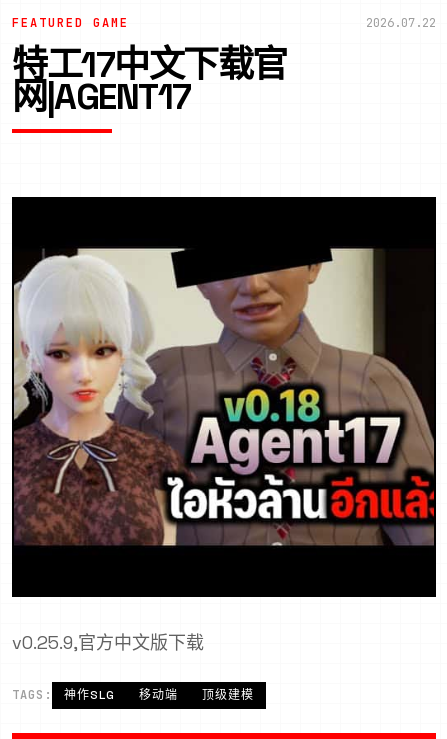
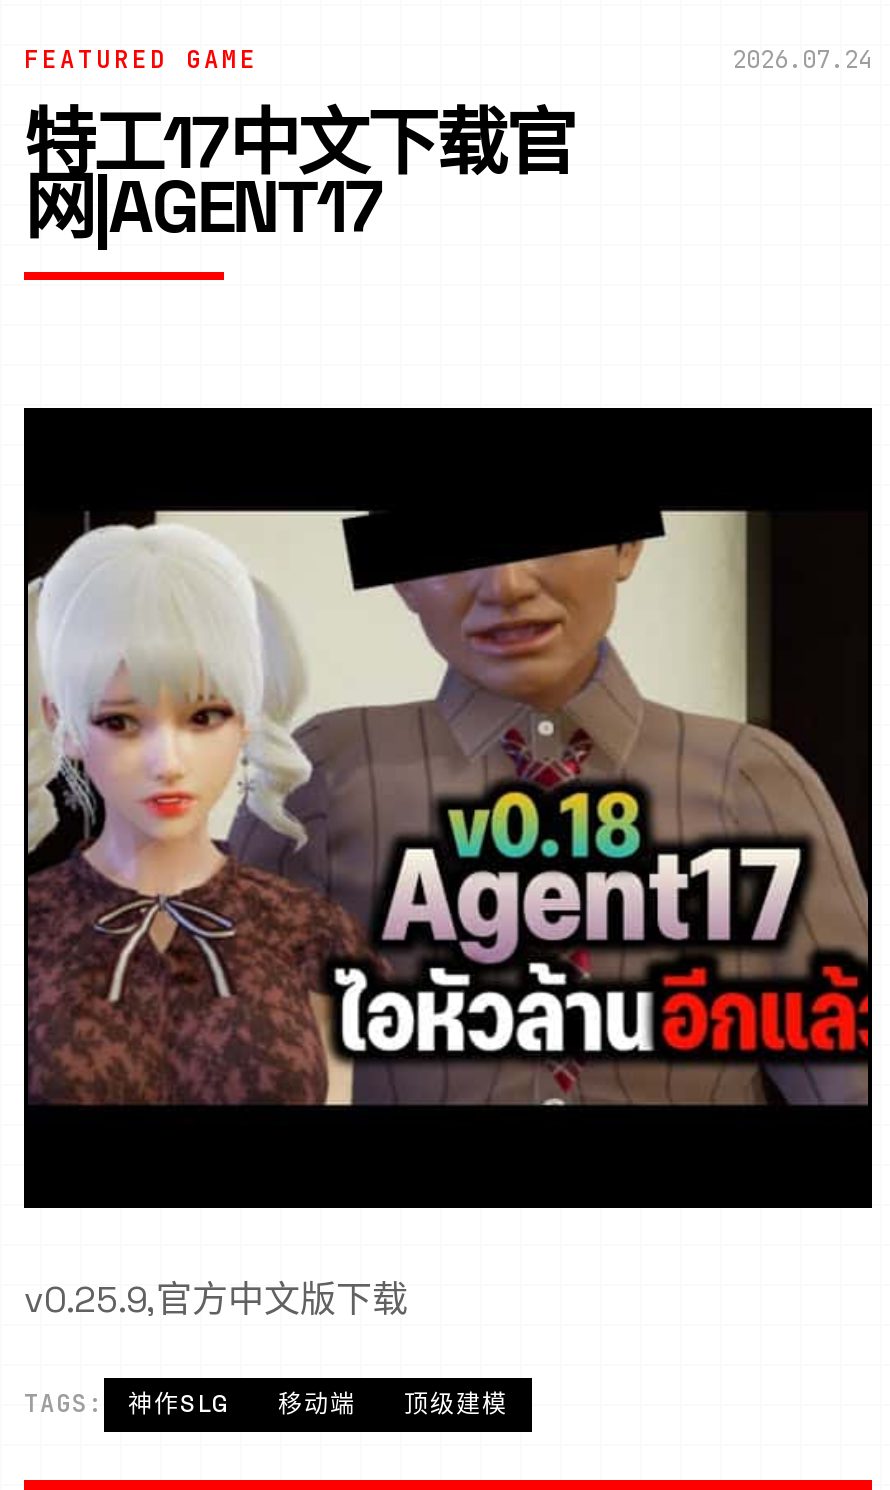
- 2026.07.22
+ 2026.07.24
